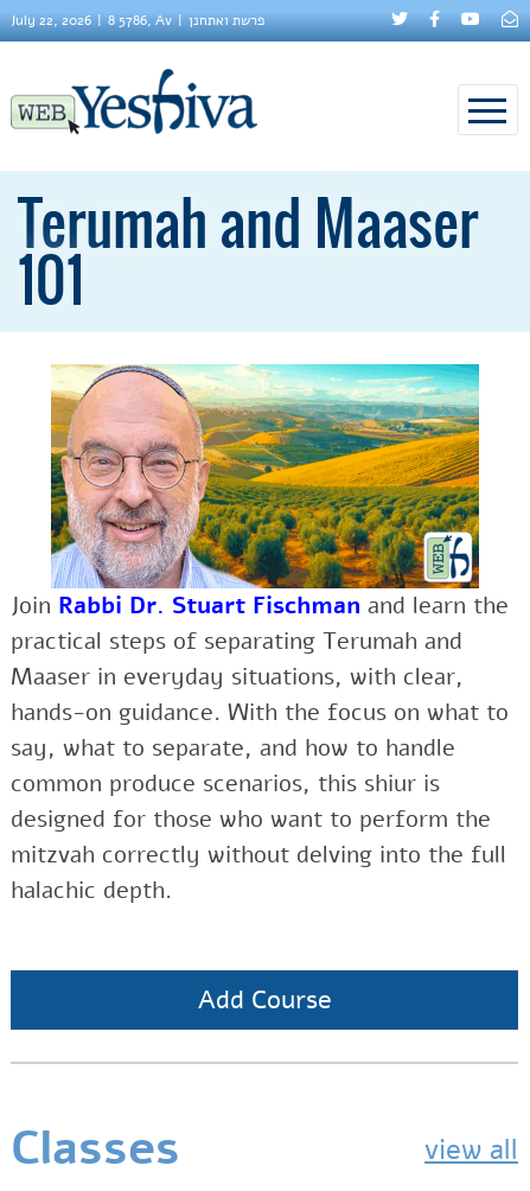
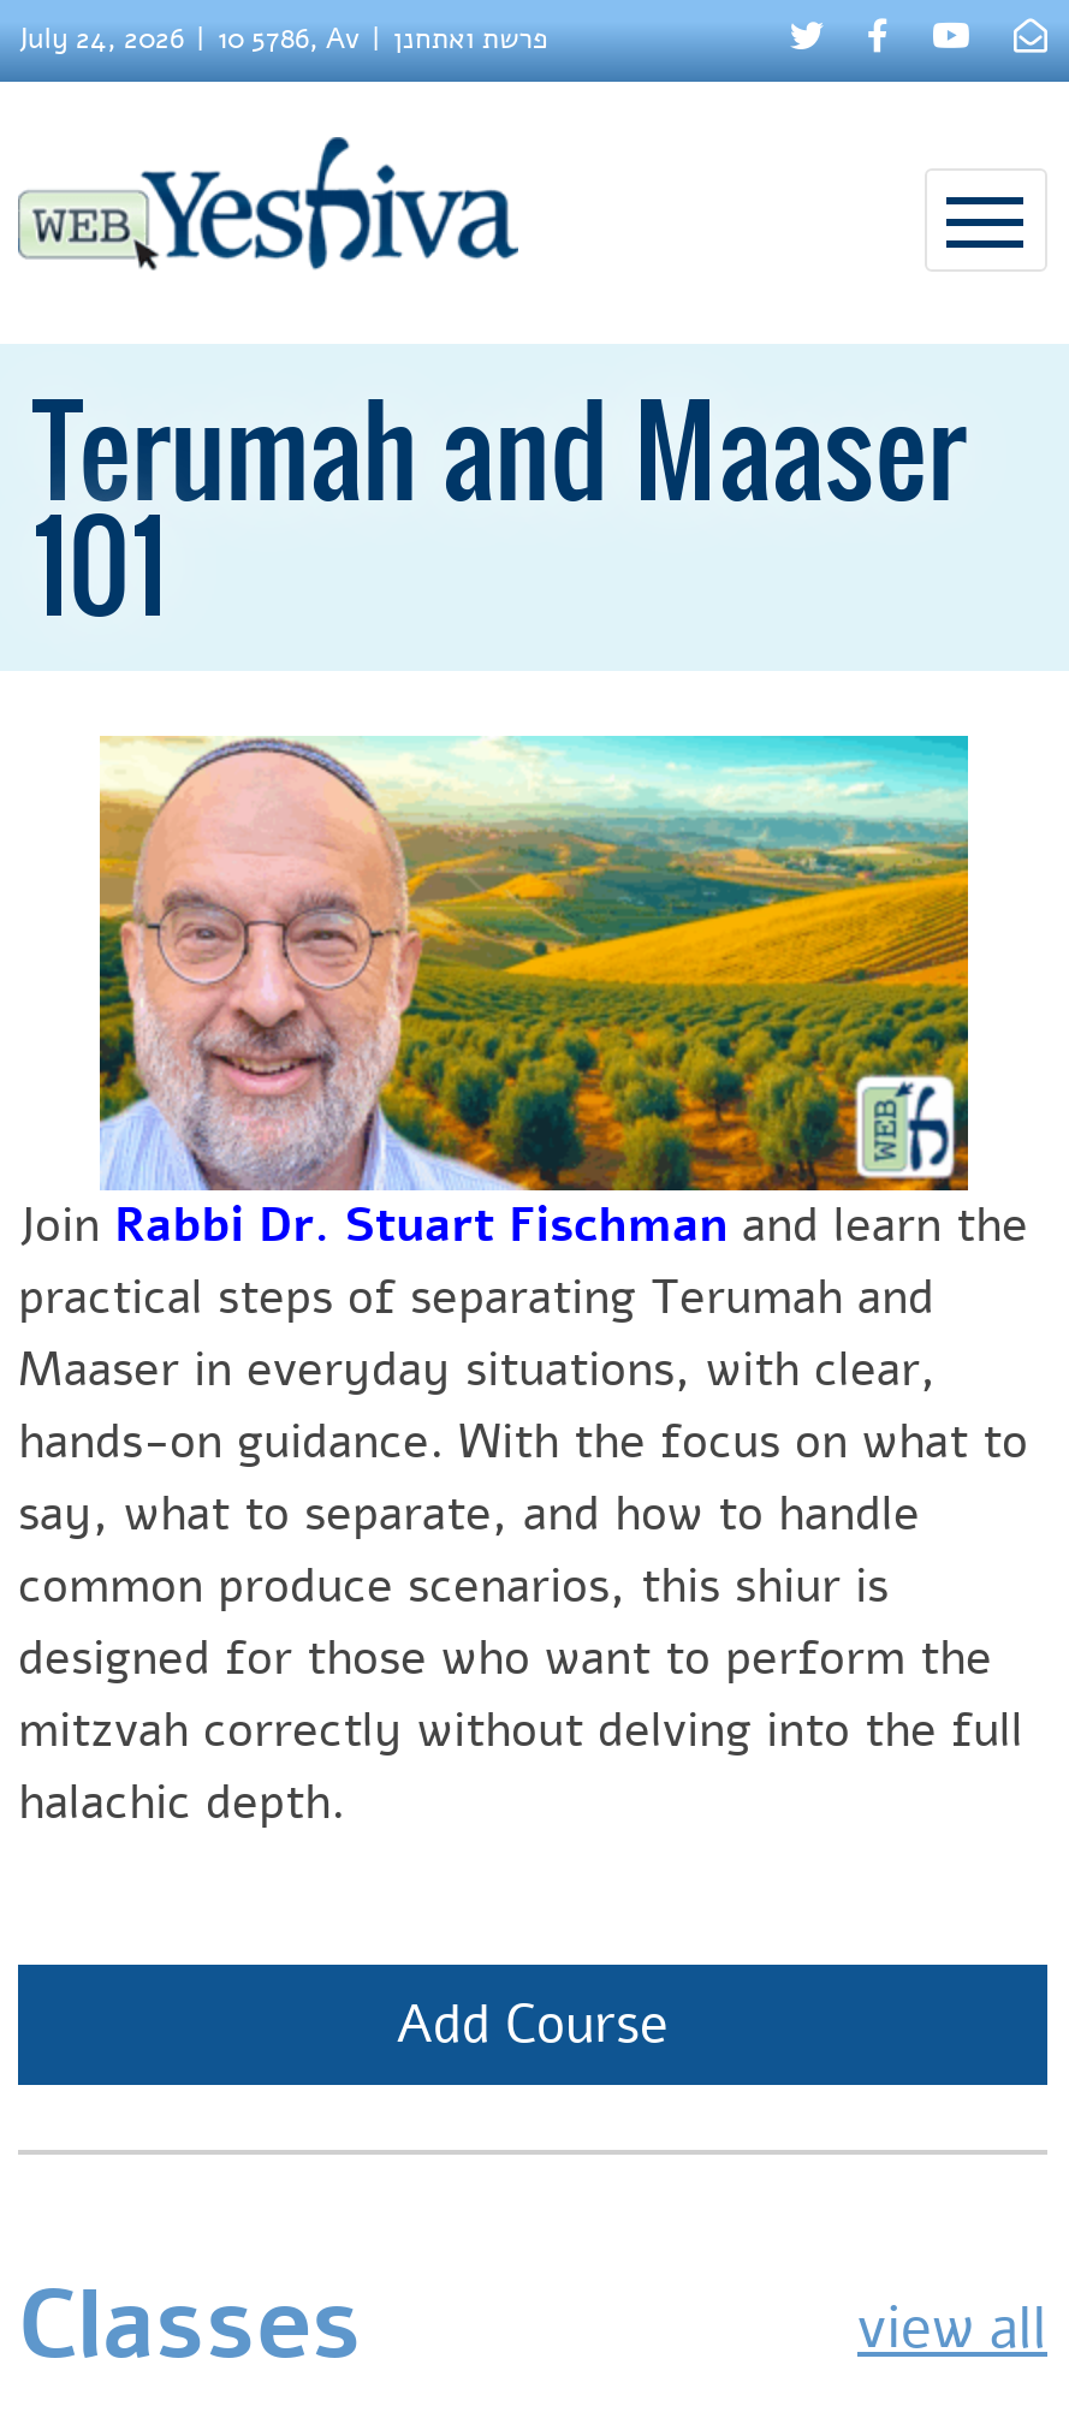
- July 22, 2026
+ July 24, 2026

- 8 5786, Av
+ 10 5786, Av
